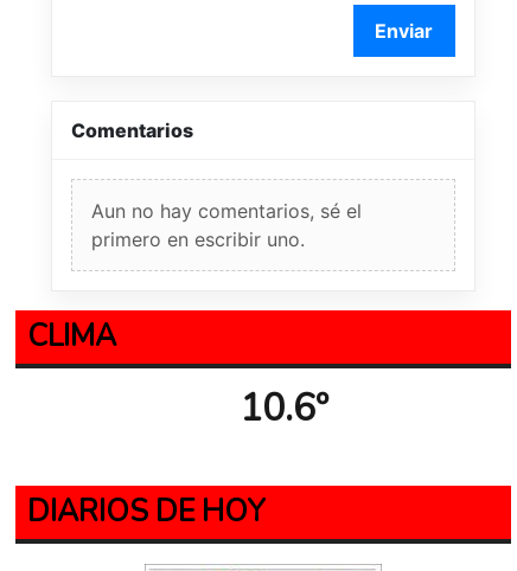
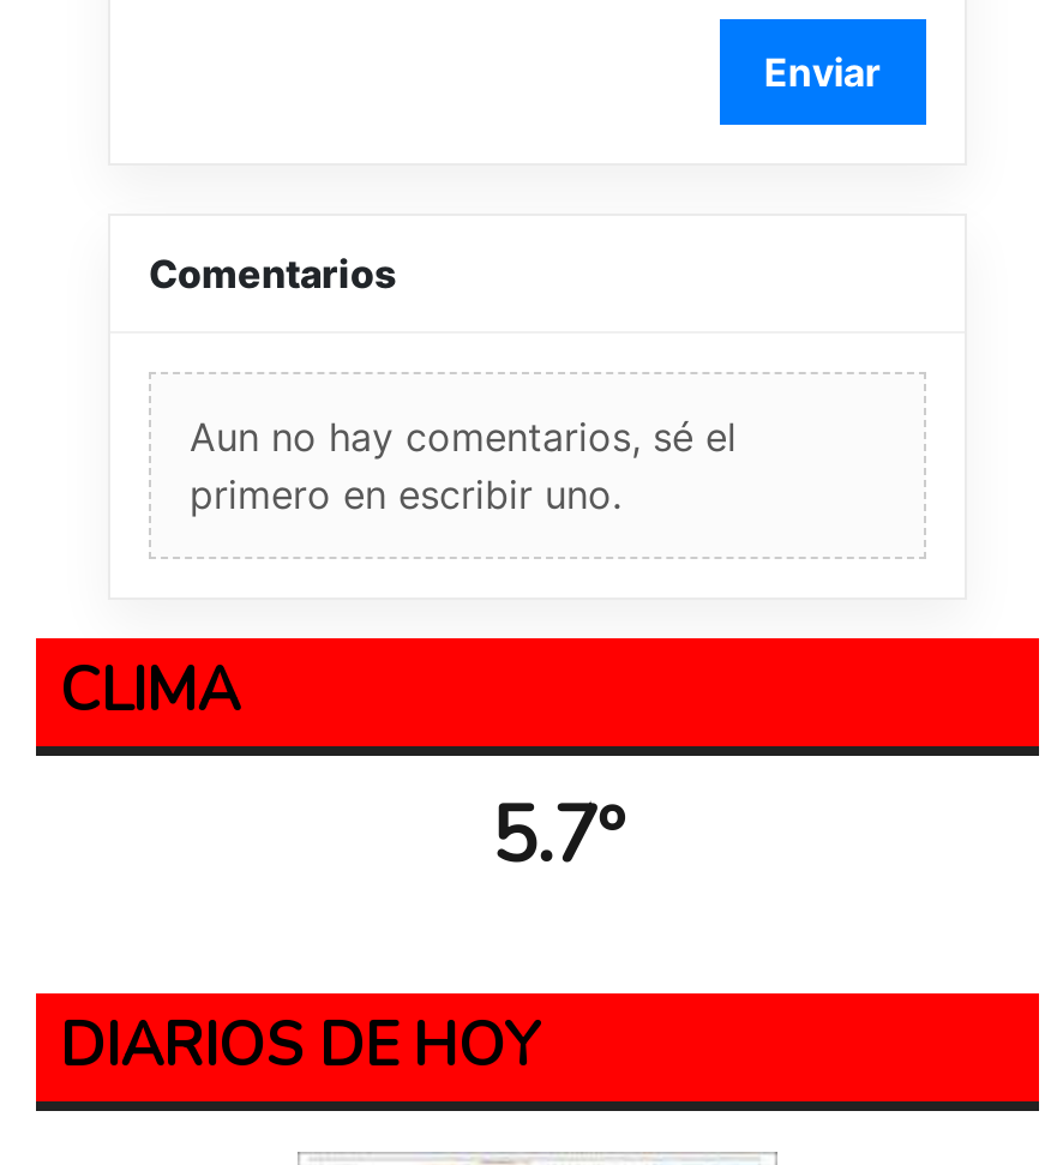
- 10.6º
+ 5.7º
